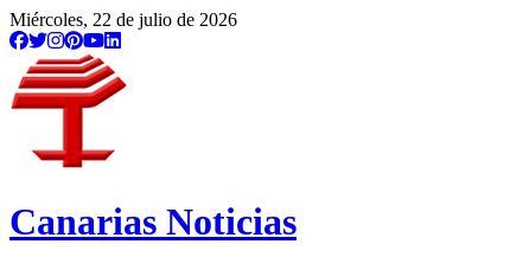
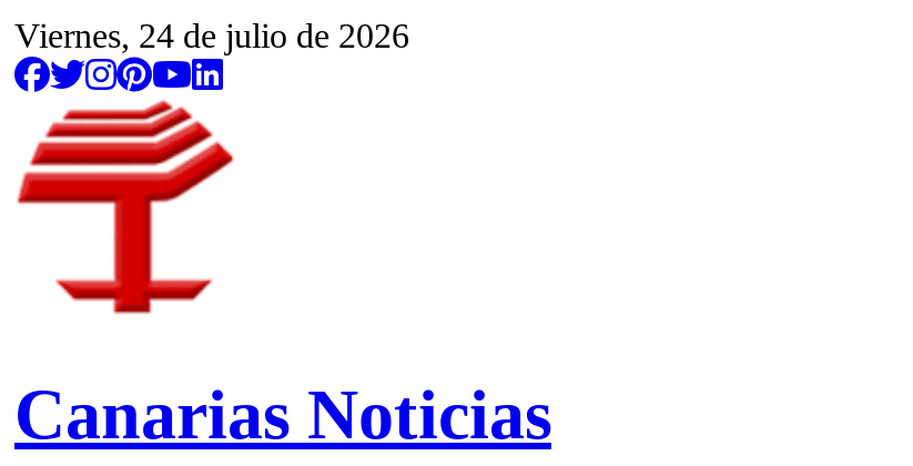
- Miércoles, 22 de julio de 2026
+ Viernes, 24 de julio de 2026
